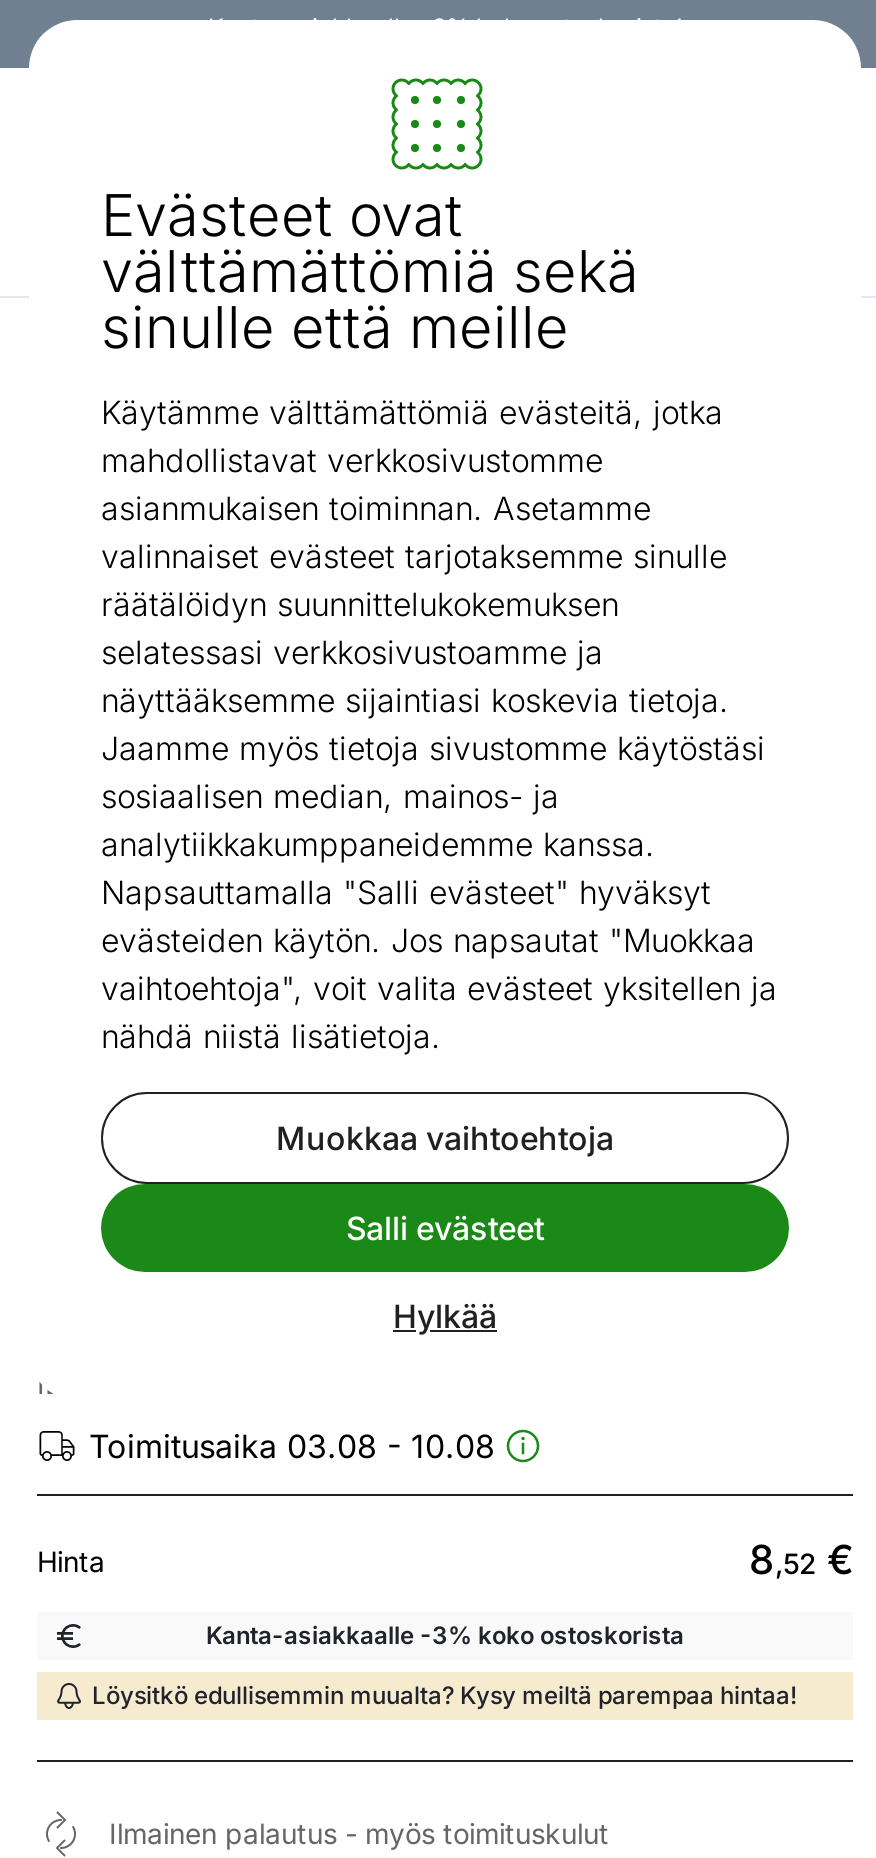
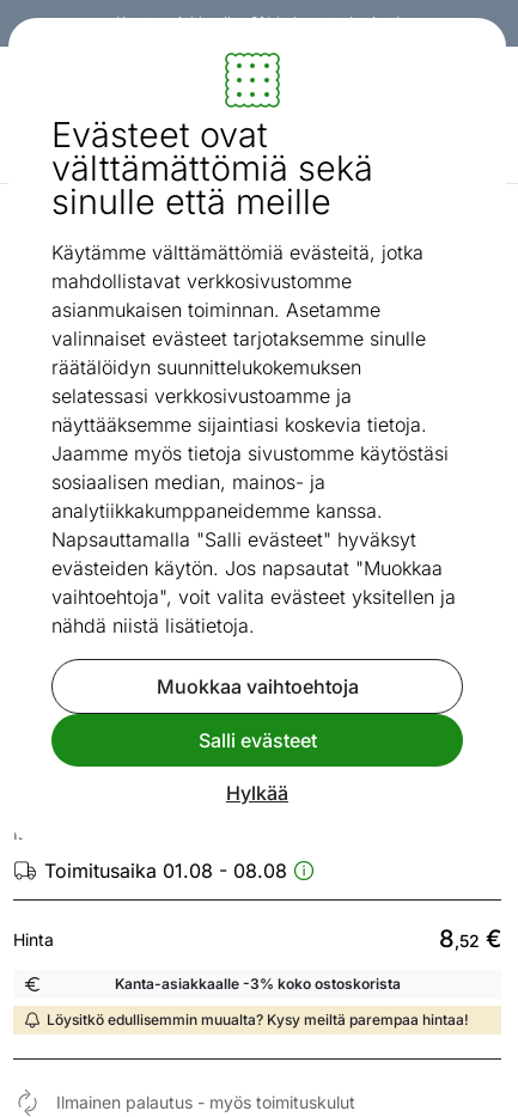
- Toimitusaika 03.08 - 10.08
+ Toimitusaika 01.08 - 08.08
